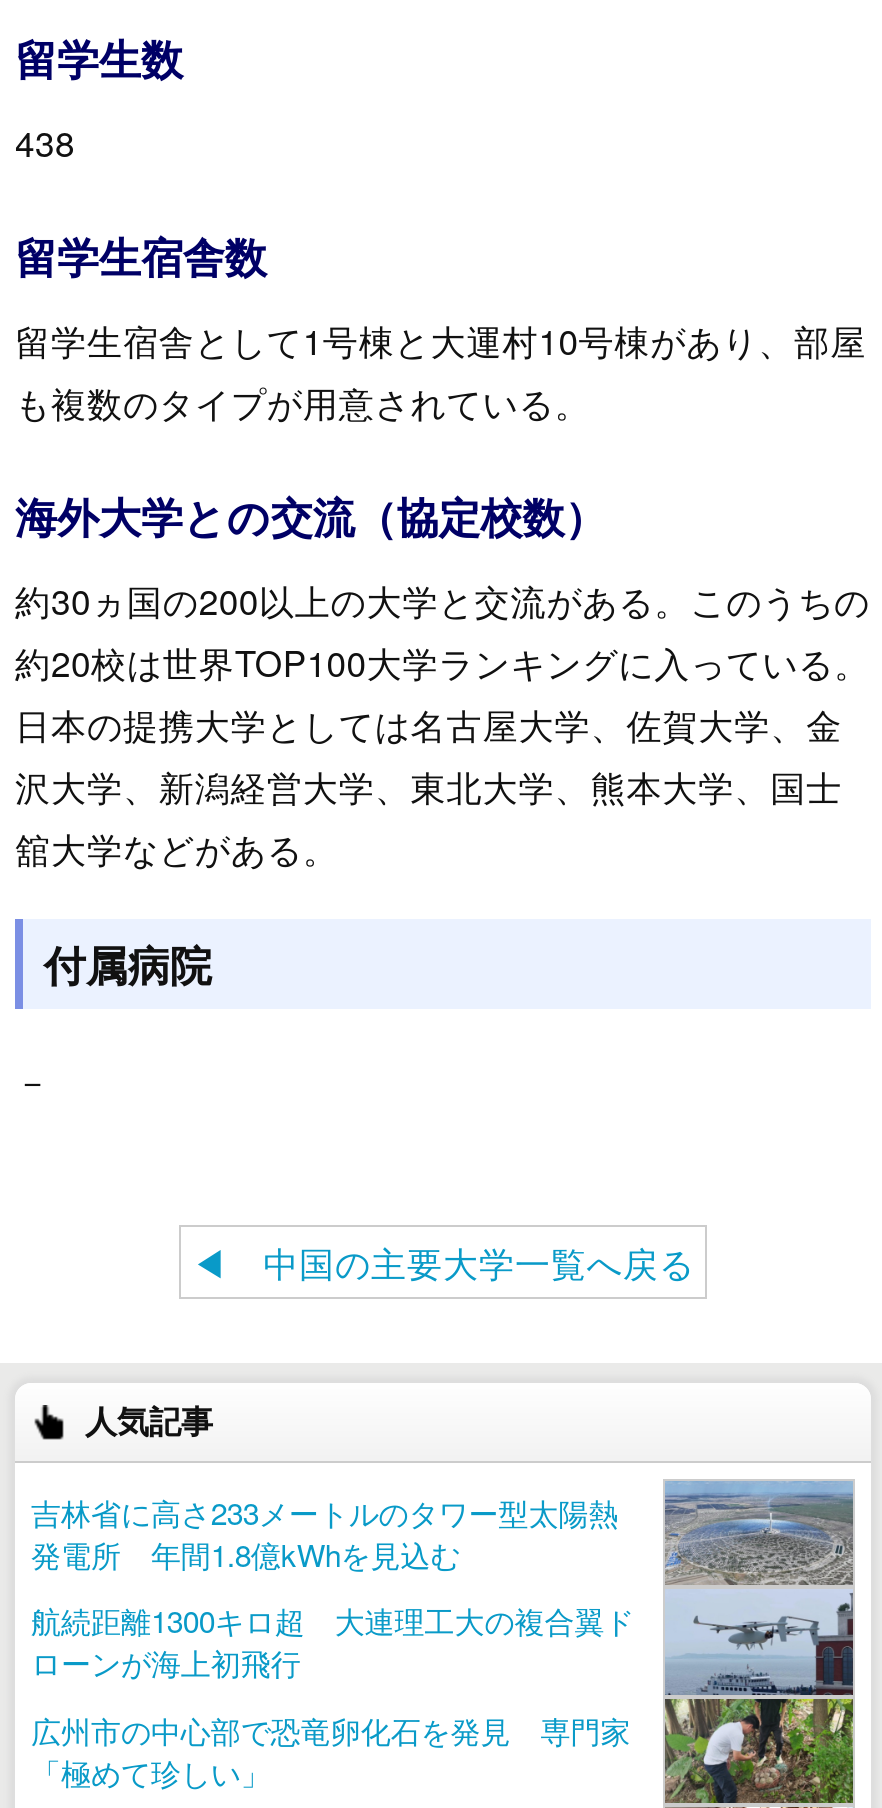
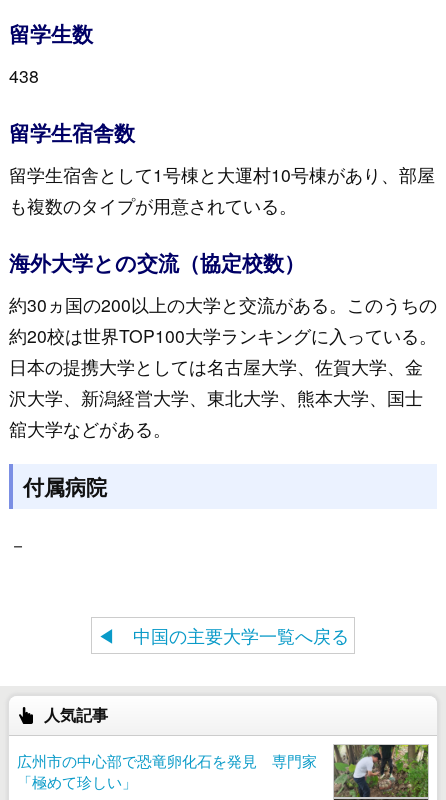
- [image]
- 吉林省に高さ233メートルのタワー型太陽熱
- 発電所 年間1.8億kWhを見込む
- 航続距離1300キロ超 大連理工大の複合翼ド
- ローンが海上初飛行
